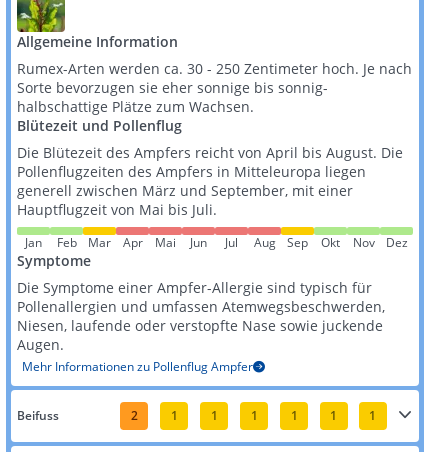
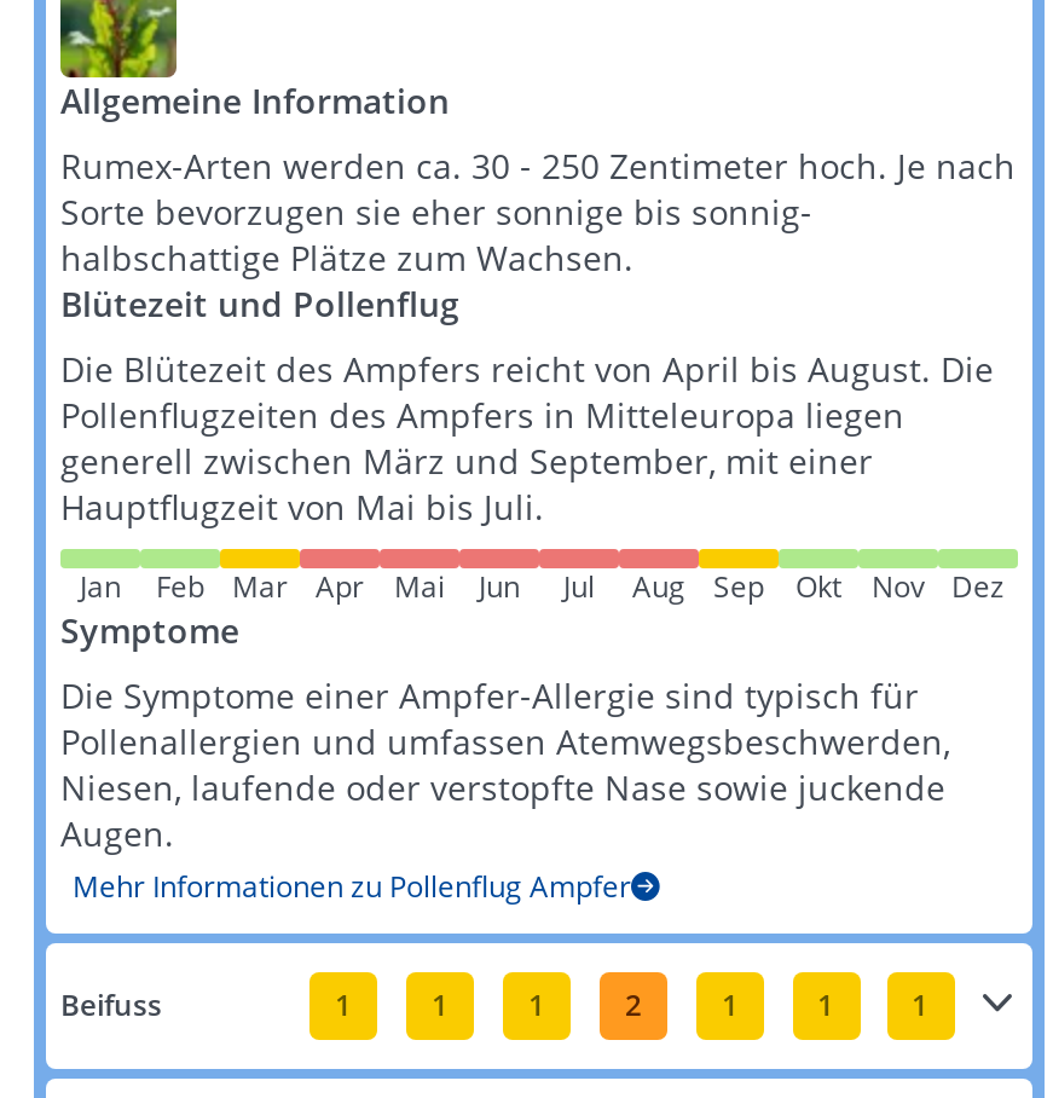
- 2

+ 2
